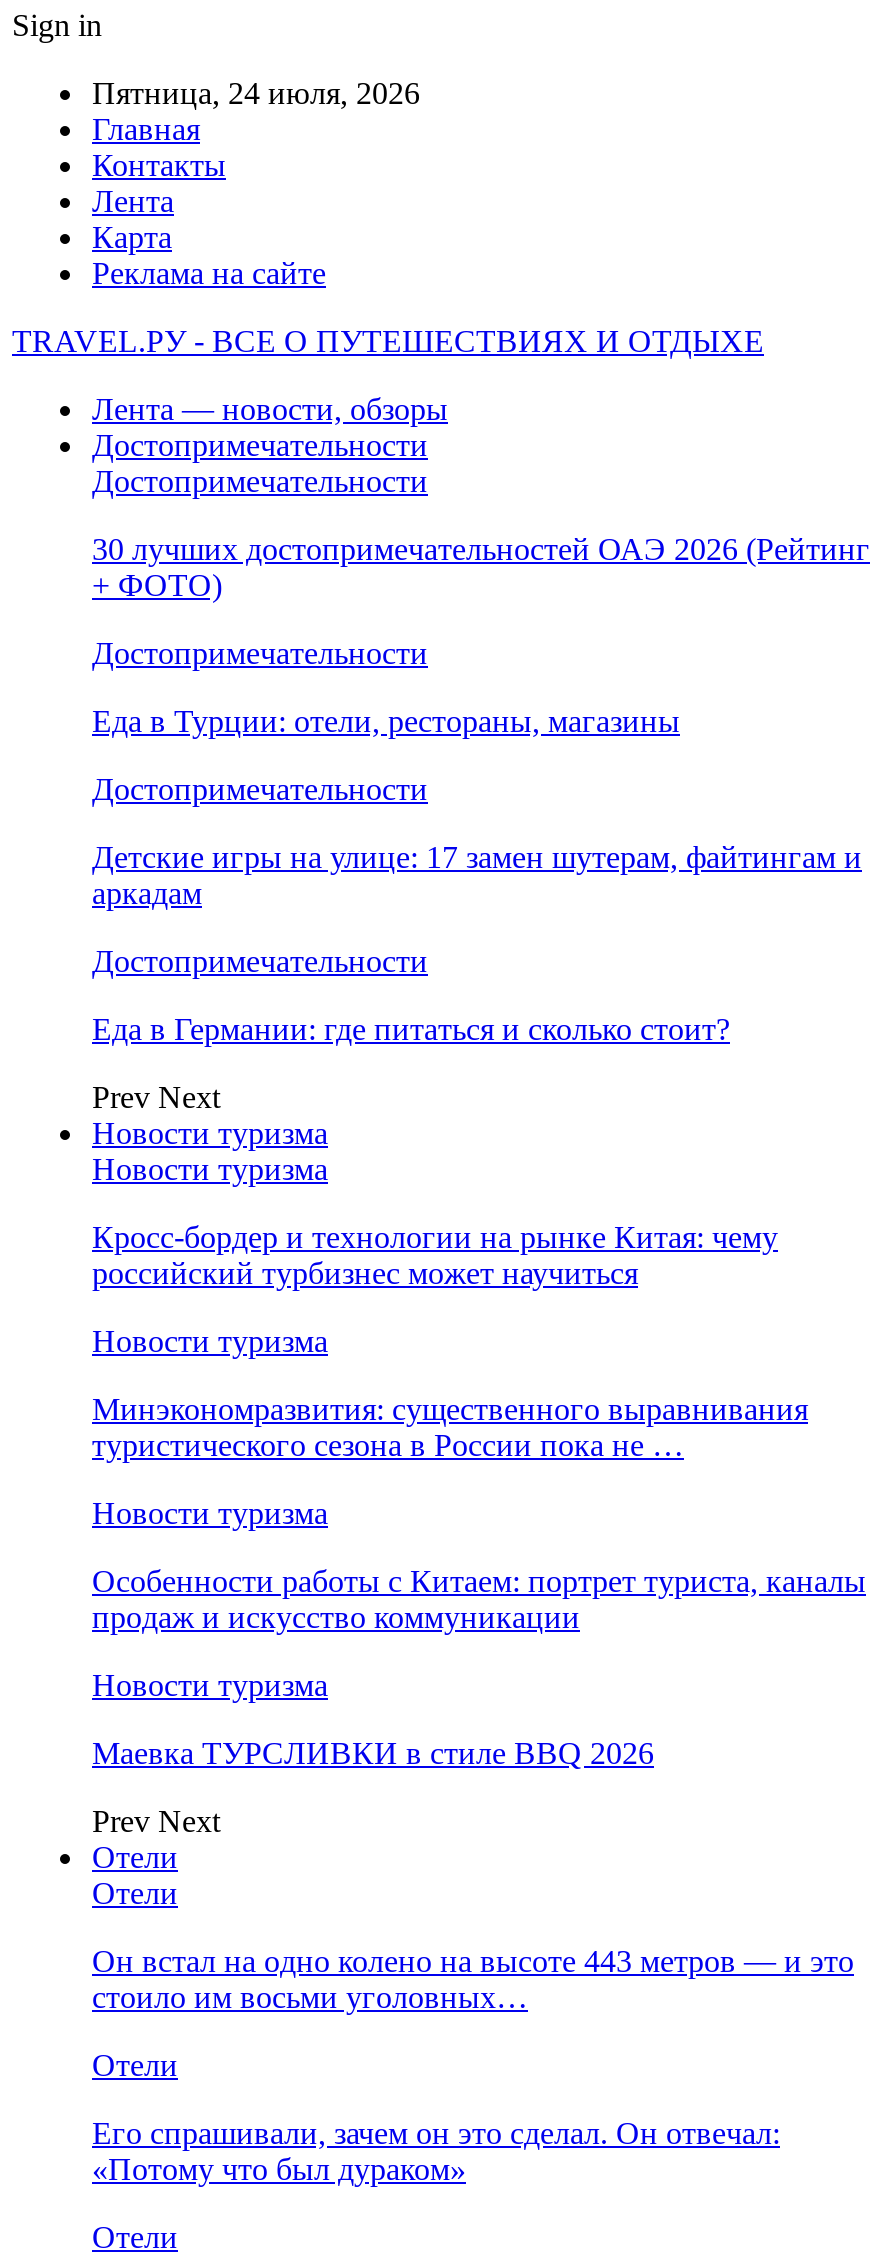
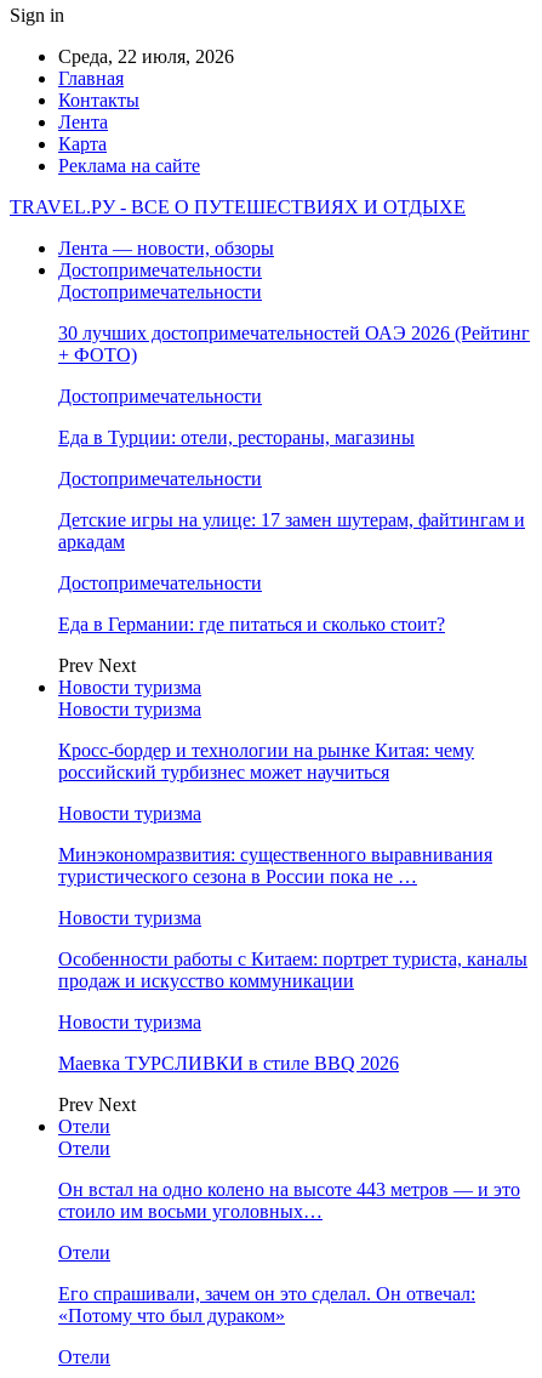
- Пятница, 24 июля, 2026
+ Среда, 22 июля, 2026
